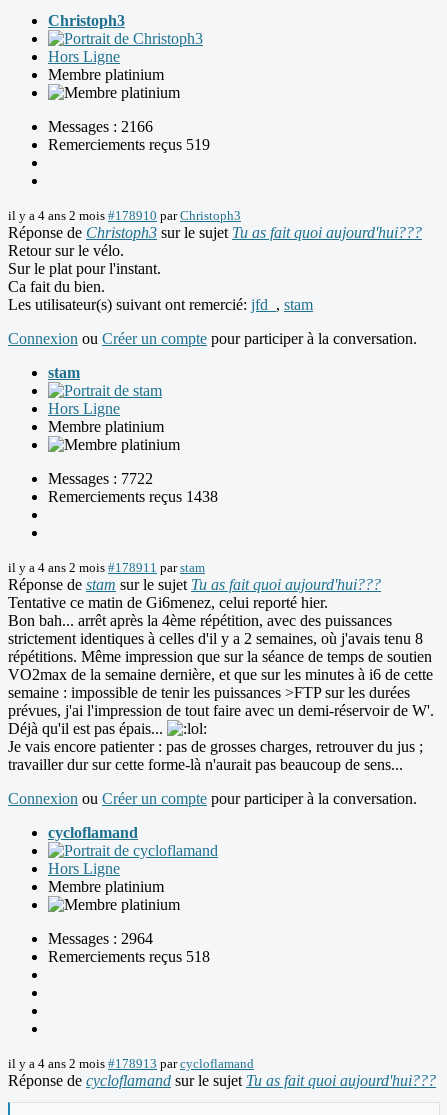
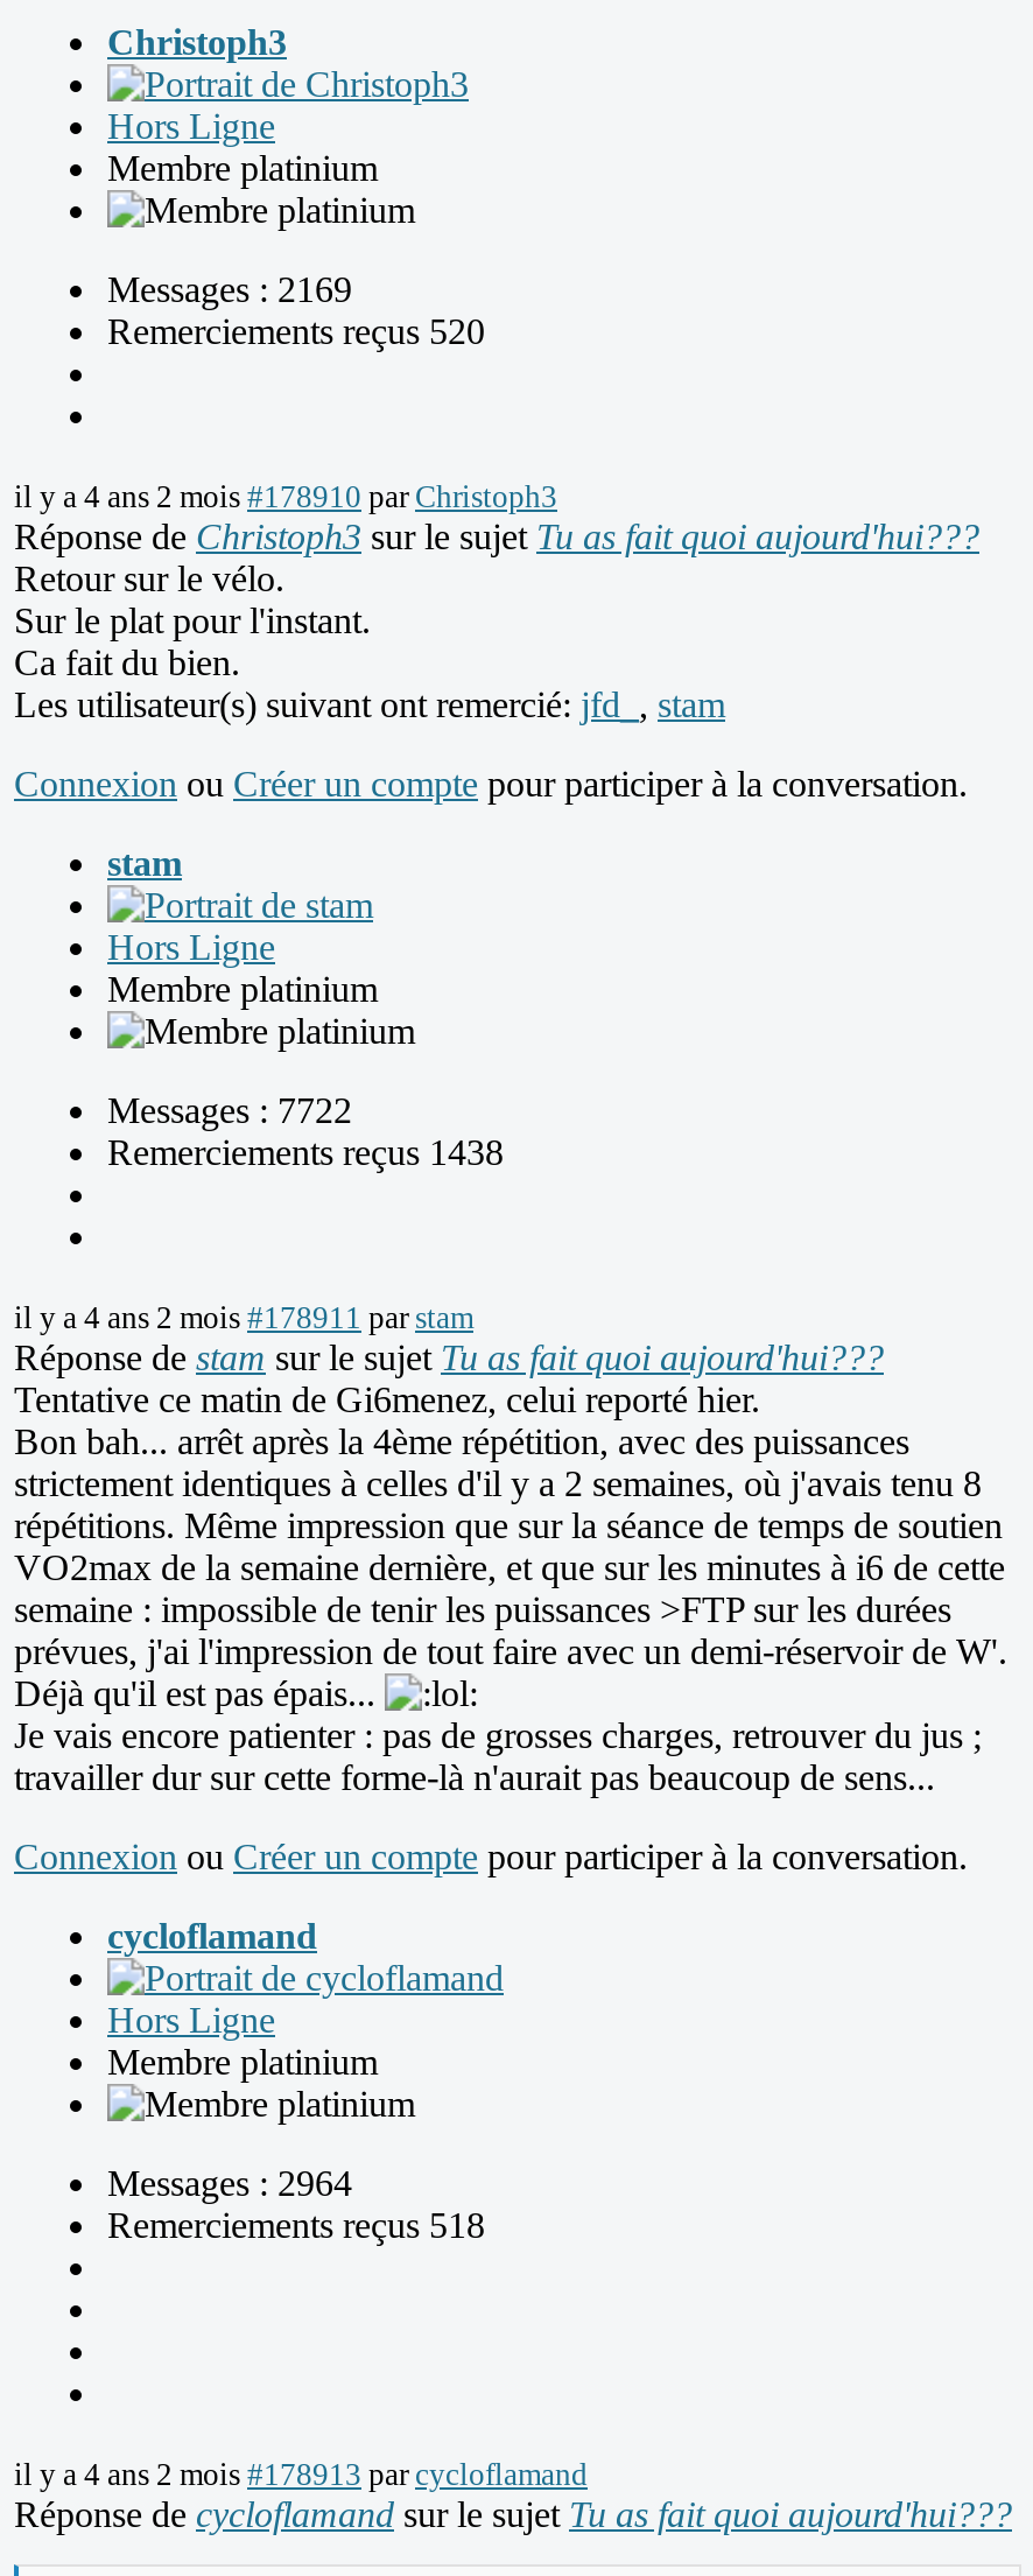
- Messages : 2166
+ Messages : 2169

- Remerciements reçus 519
+ Remerciements reçus 520
